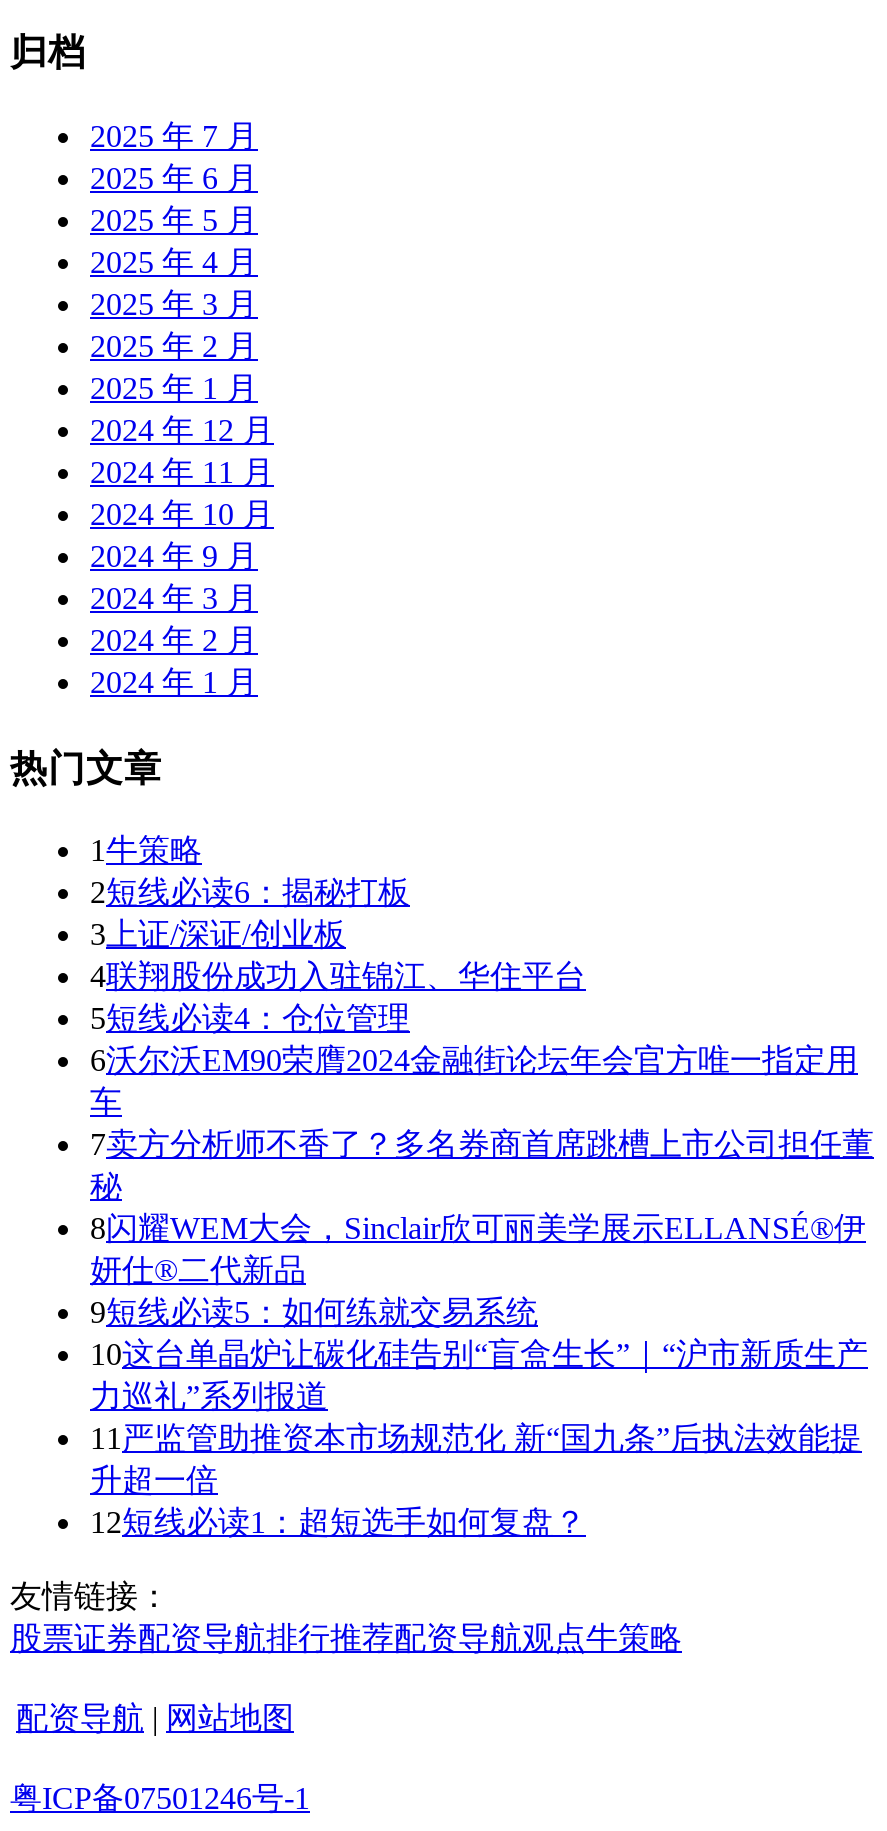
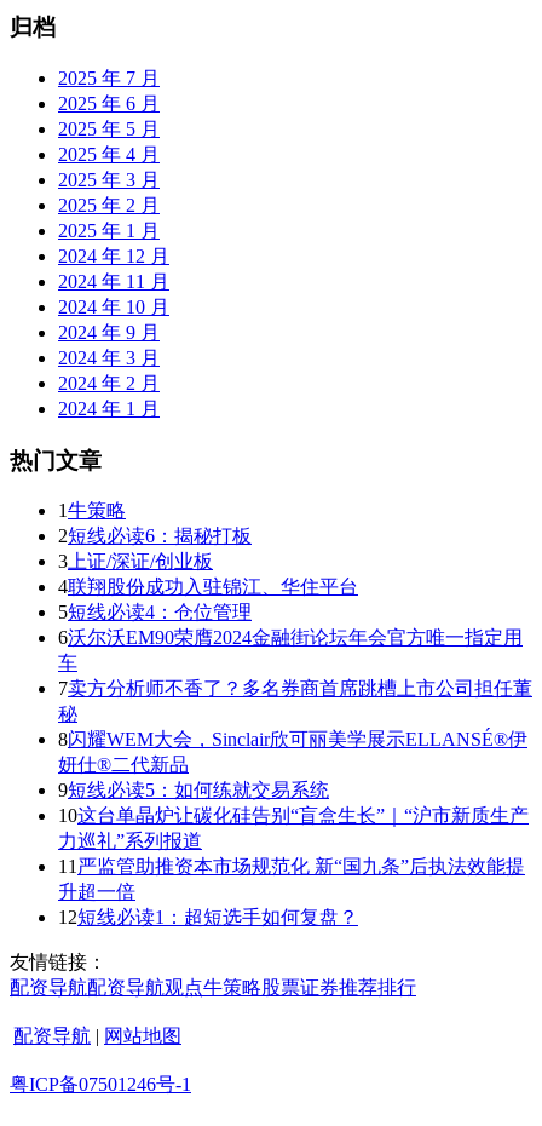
- 股票证券配资导航排行推荐配资导航观点牛策略
+ 配资导航配资导航观点牛策略股票证券推荐排行
